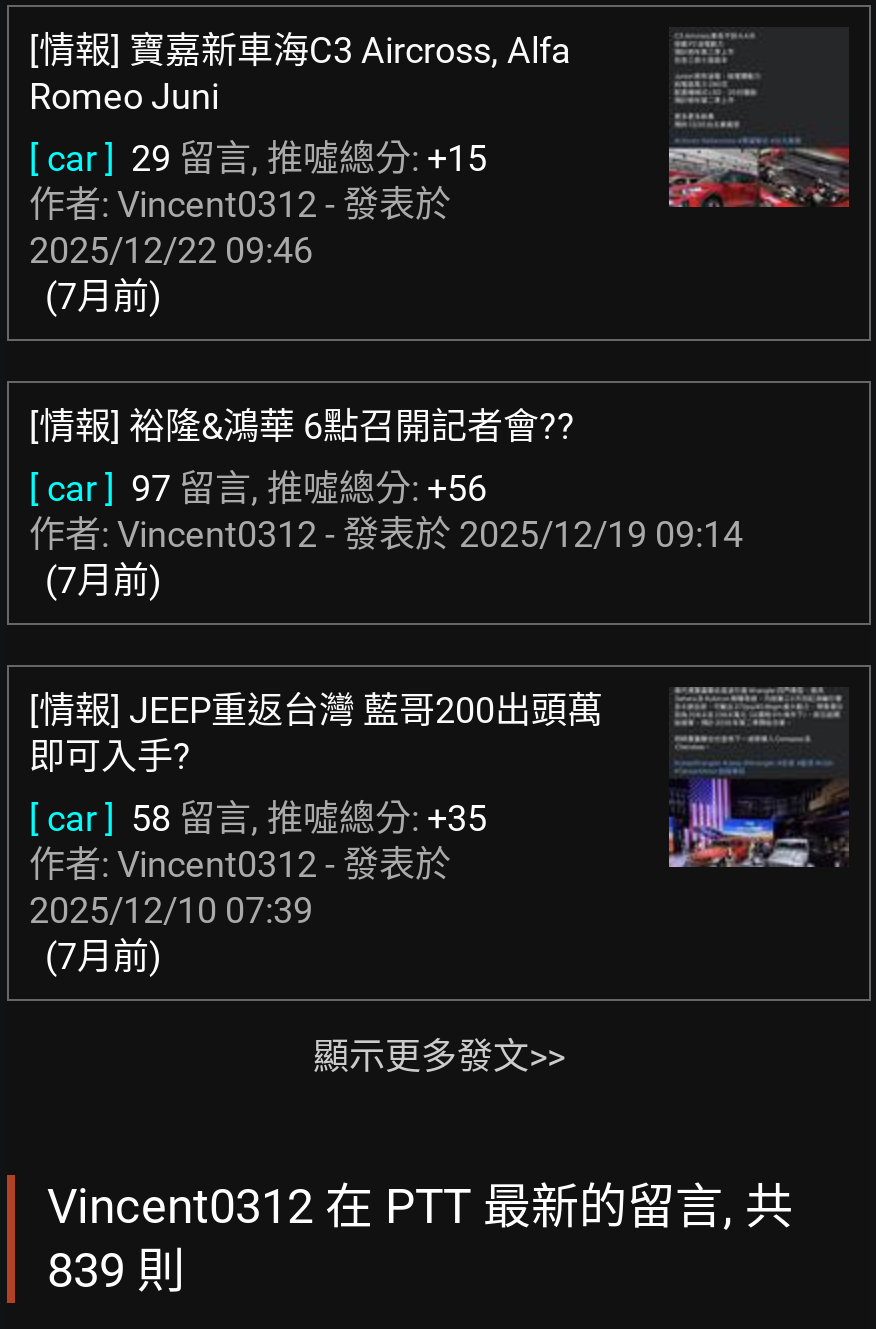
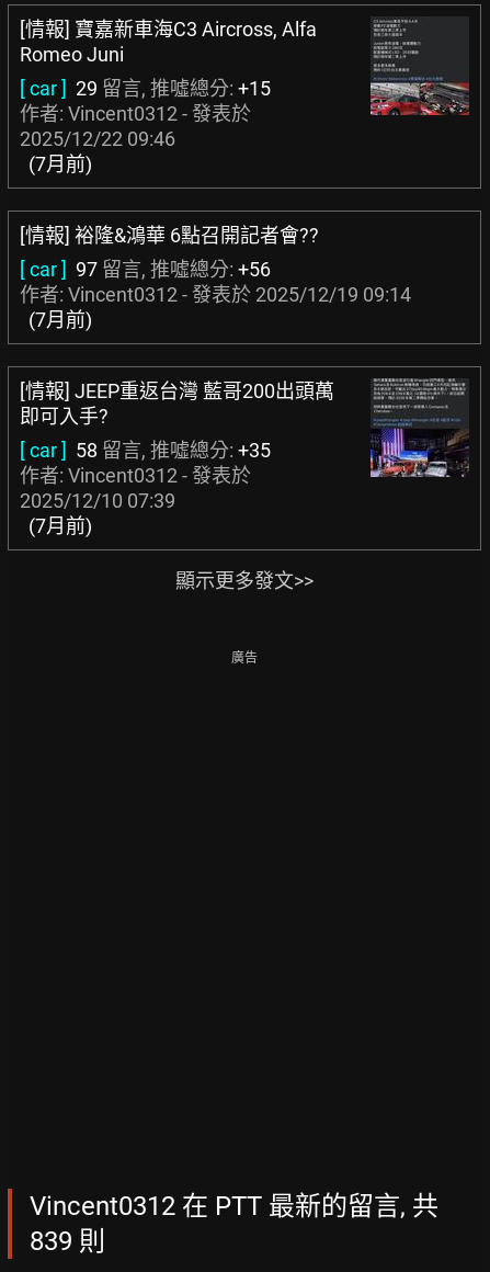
+ 廣告
